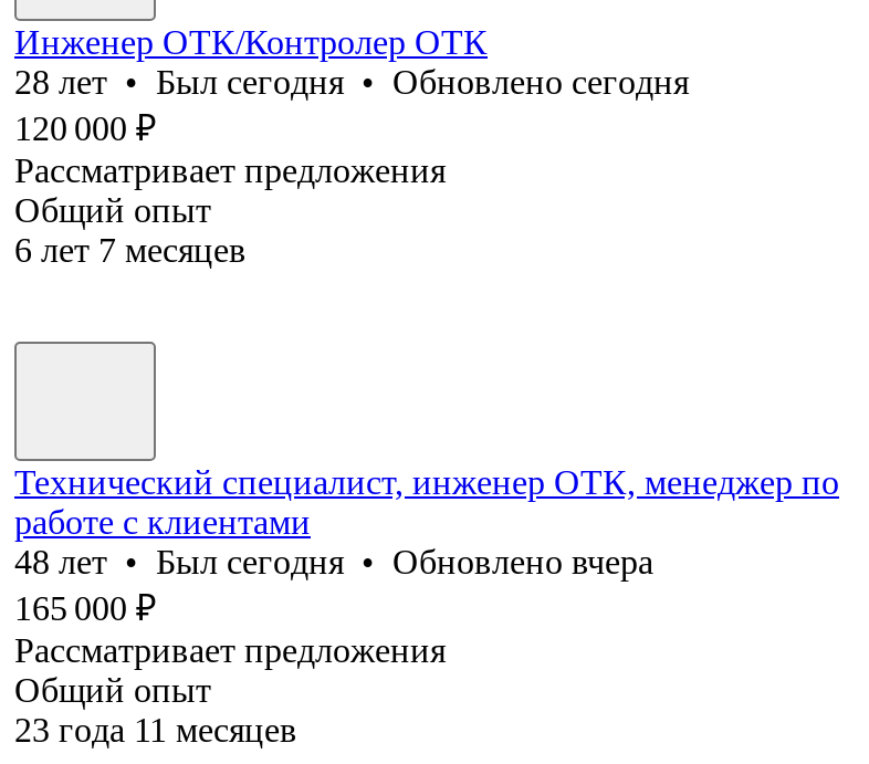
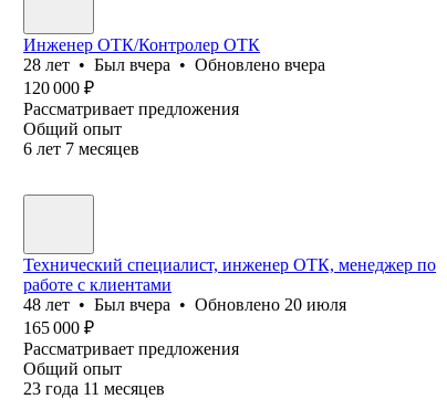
- 28 лет • Был сегодня • Обновлено сегодня
+ 28 лет • Был вчера • Обновлено вчера

- 48 лет • Был сегодня • Обновлено вчера
+ 48 лет • Был вчера • Обновлено 20 июля
